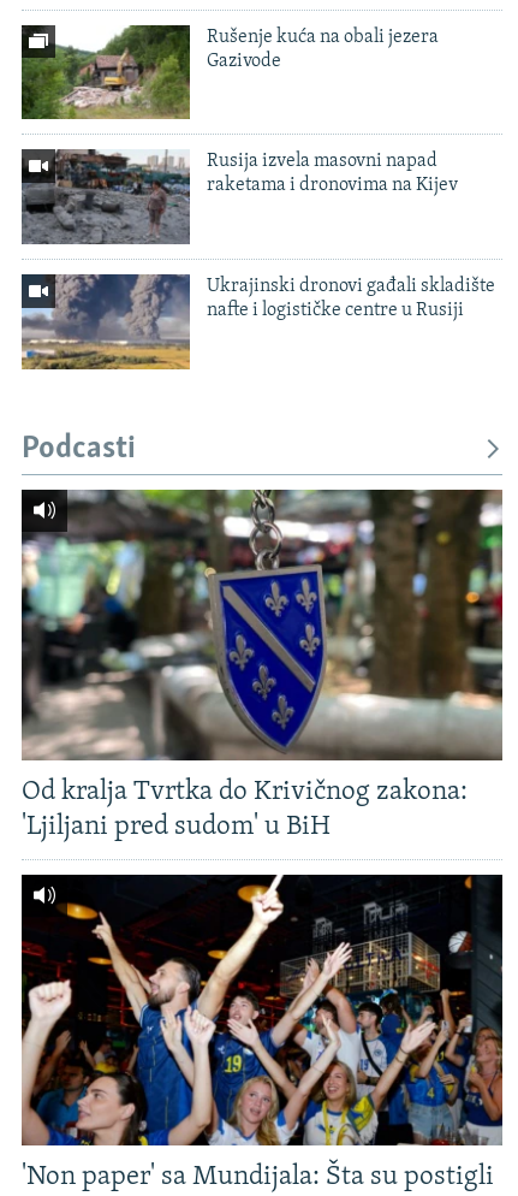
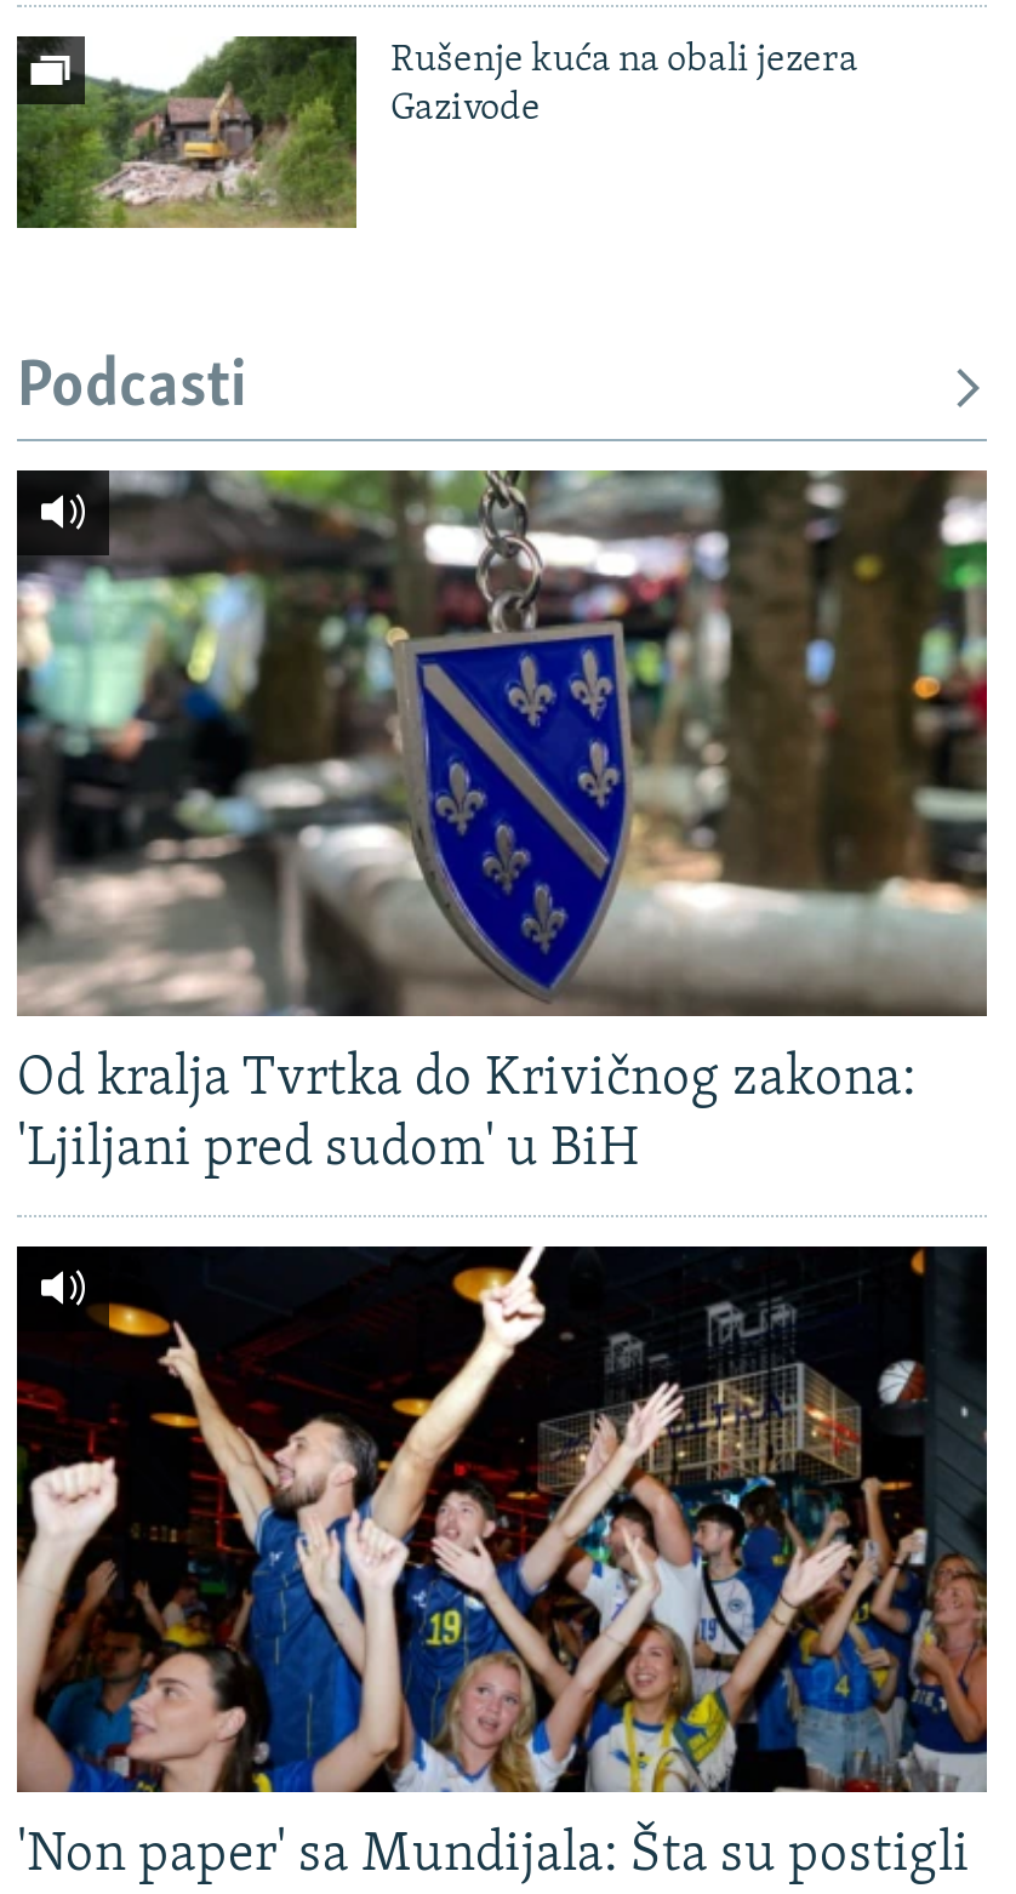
- [image]
- Rusija izvela masovni napad
- raketama i dronovima na Kijev

- [image]
- Ukrajinski dronovi gađali skladište
- nafte i logističke centre u Rusiji
